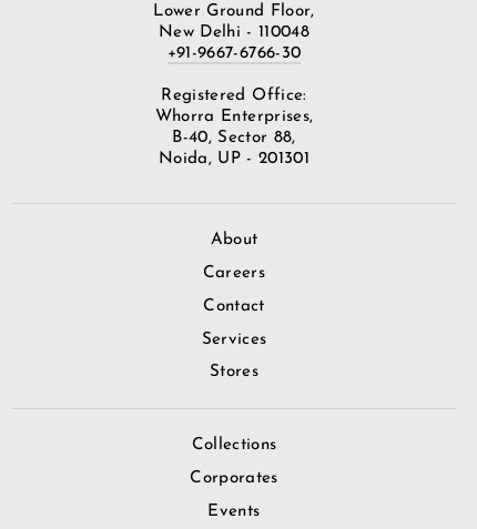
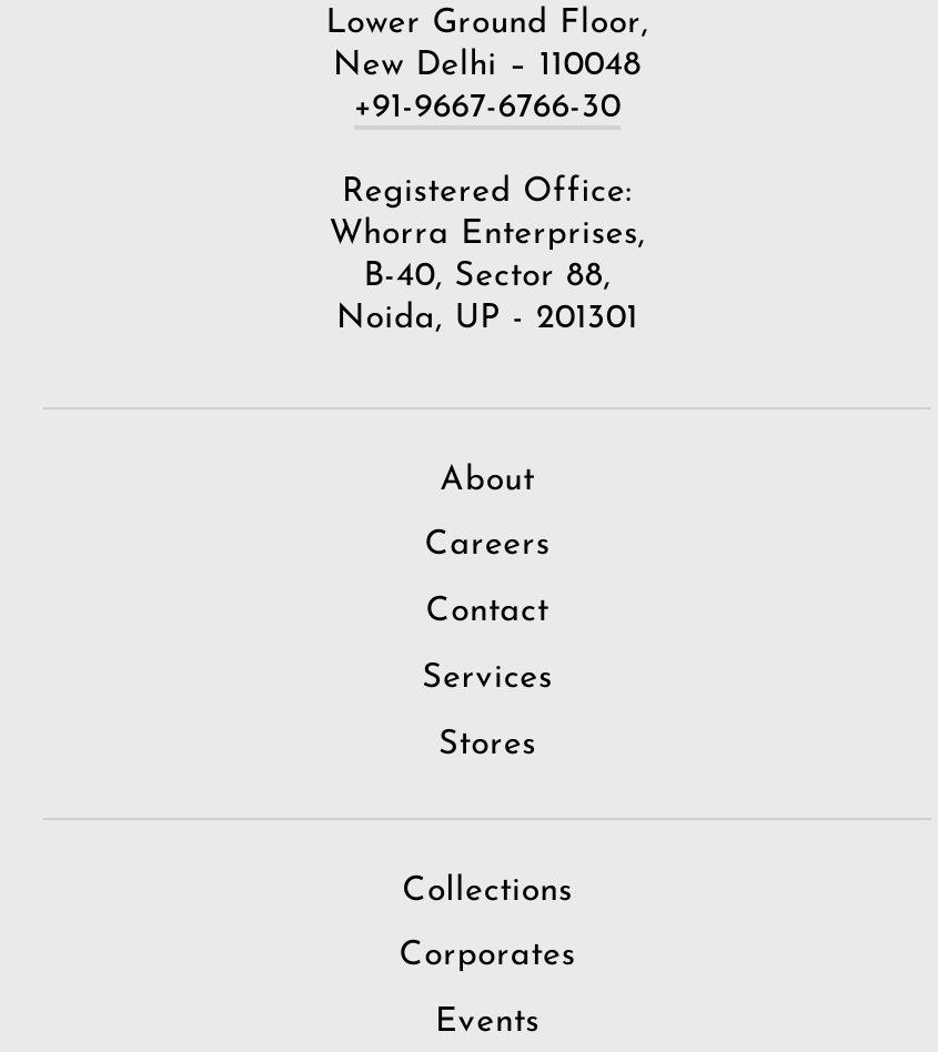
- New Delhi - 110048
+ New Delhi – 110048
